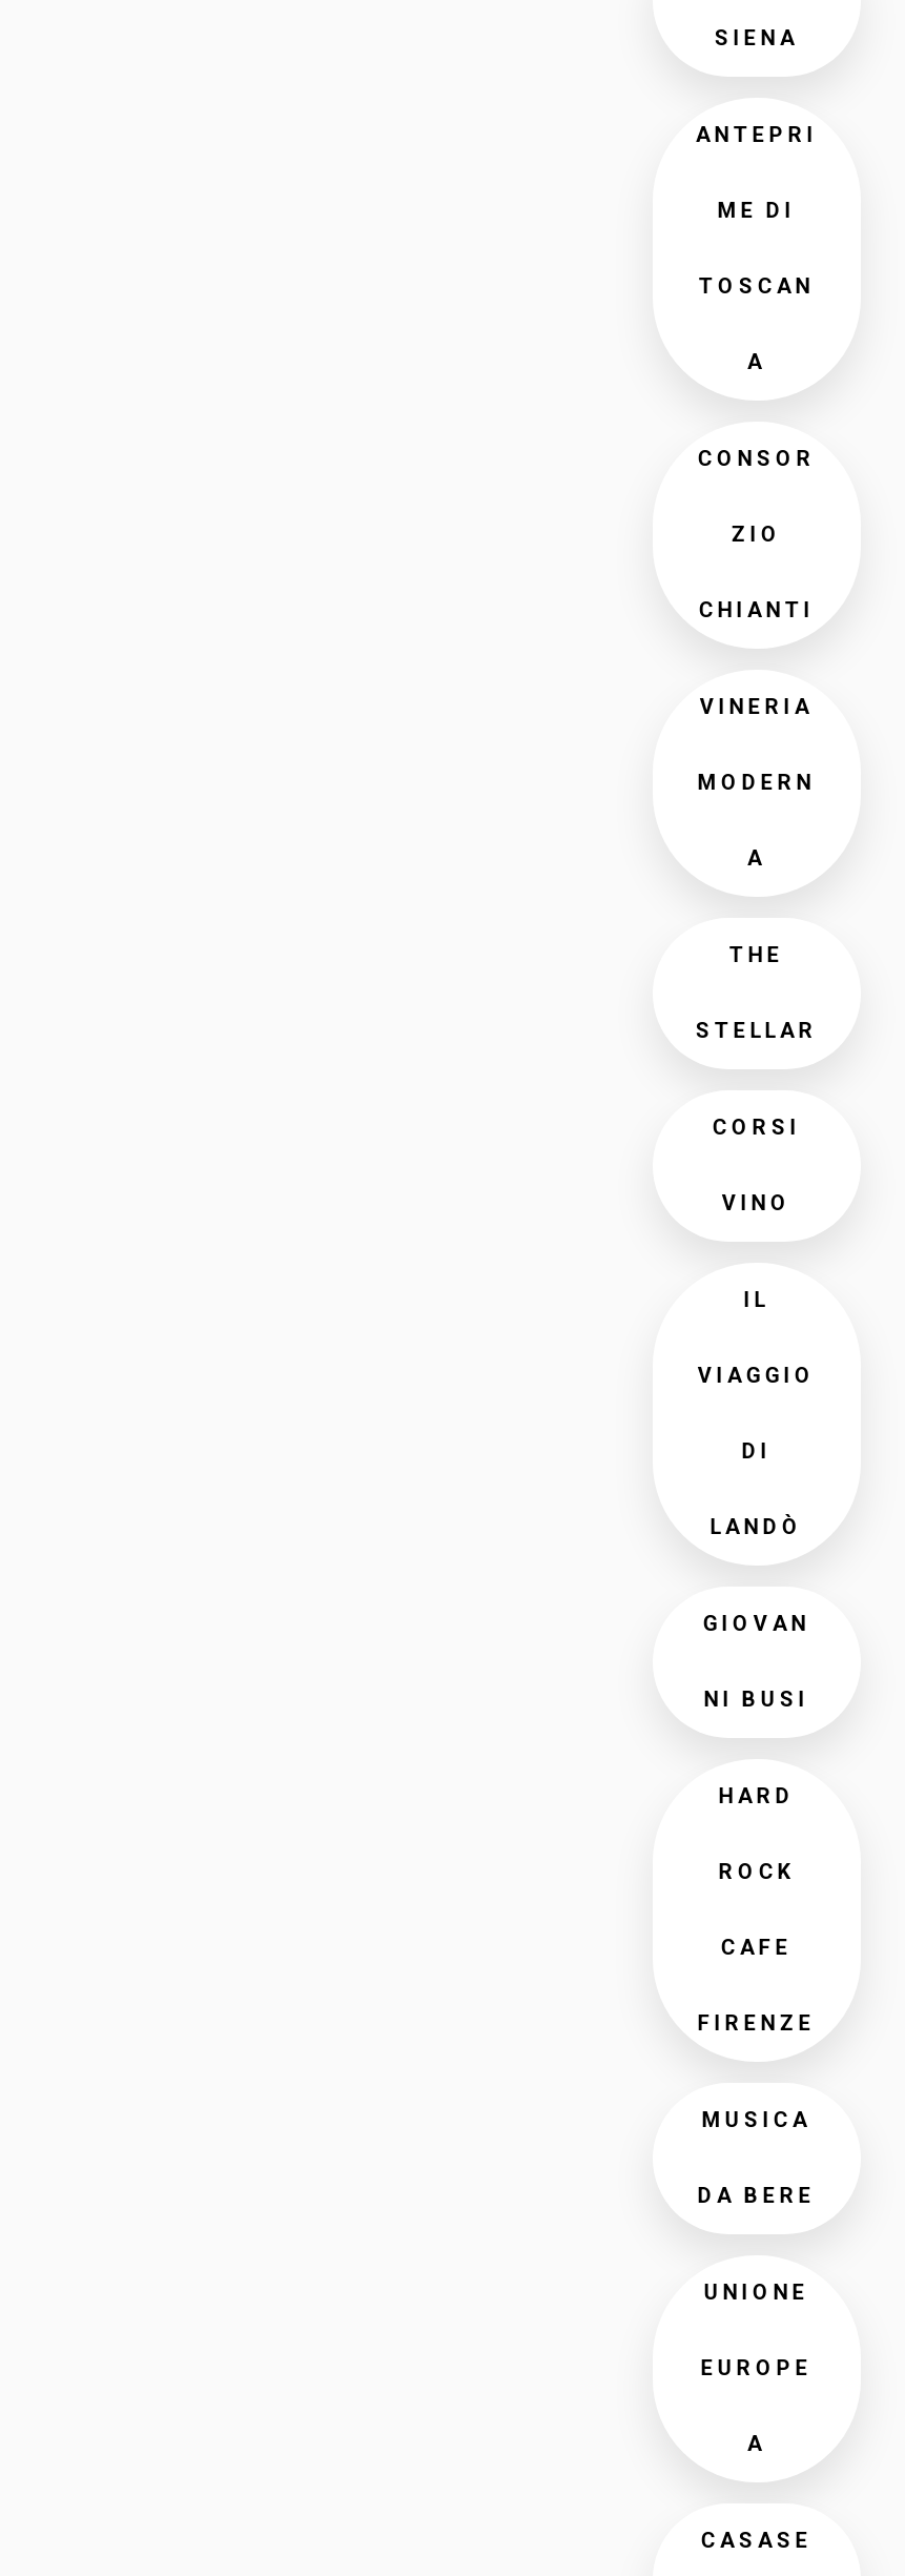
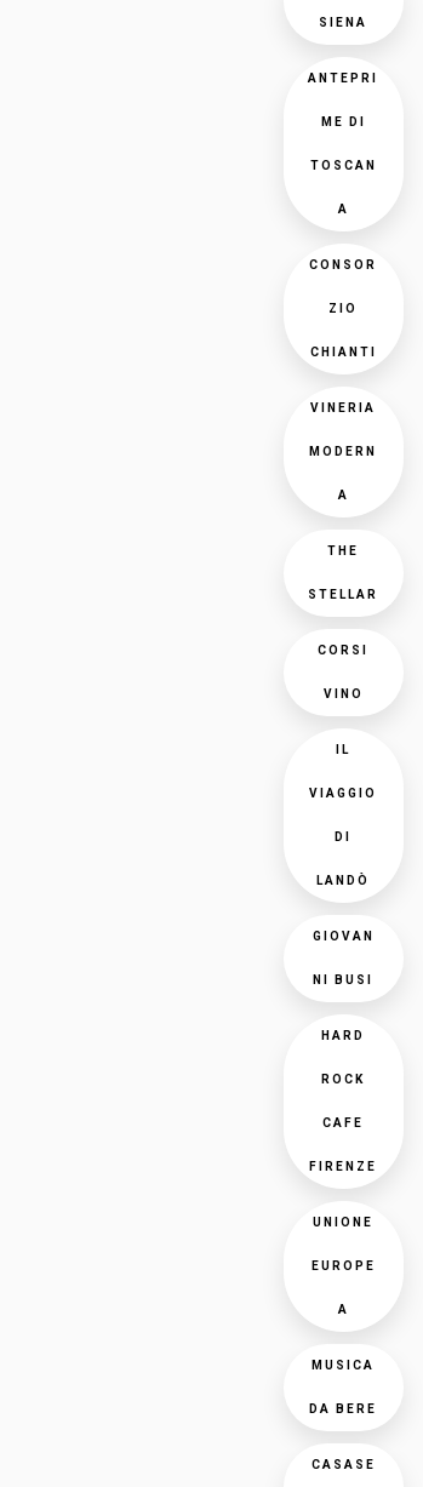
moved down: MUSICA | DA BERE

moved up: UNIONE | EUROPE | A
